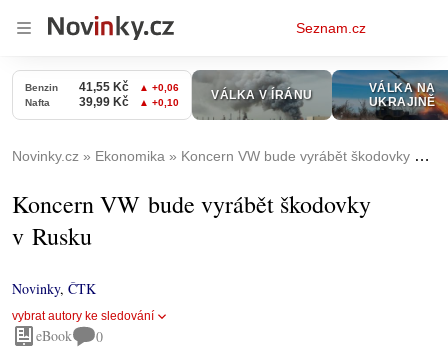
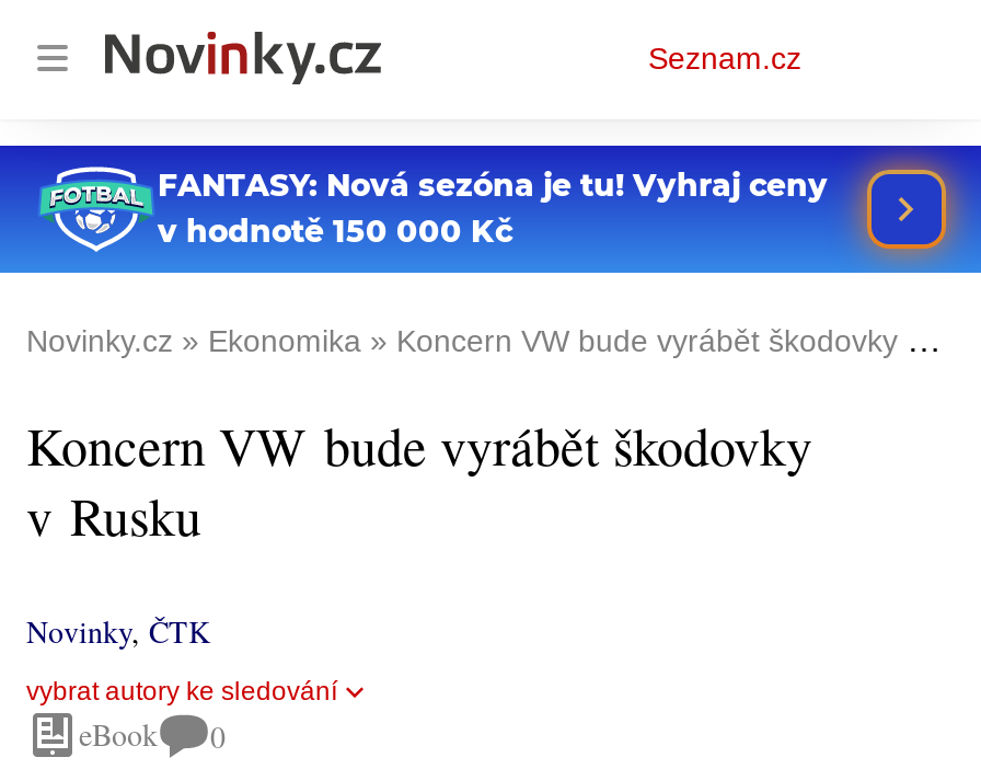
- [image]
+ [image]
